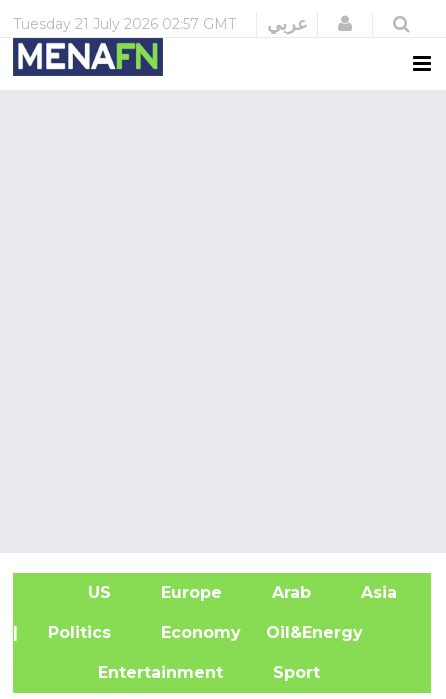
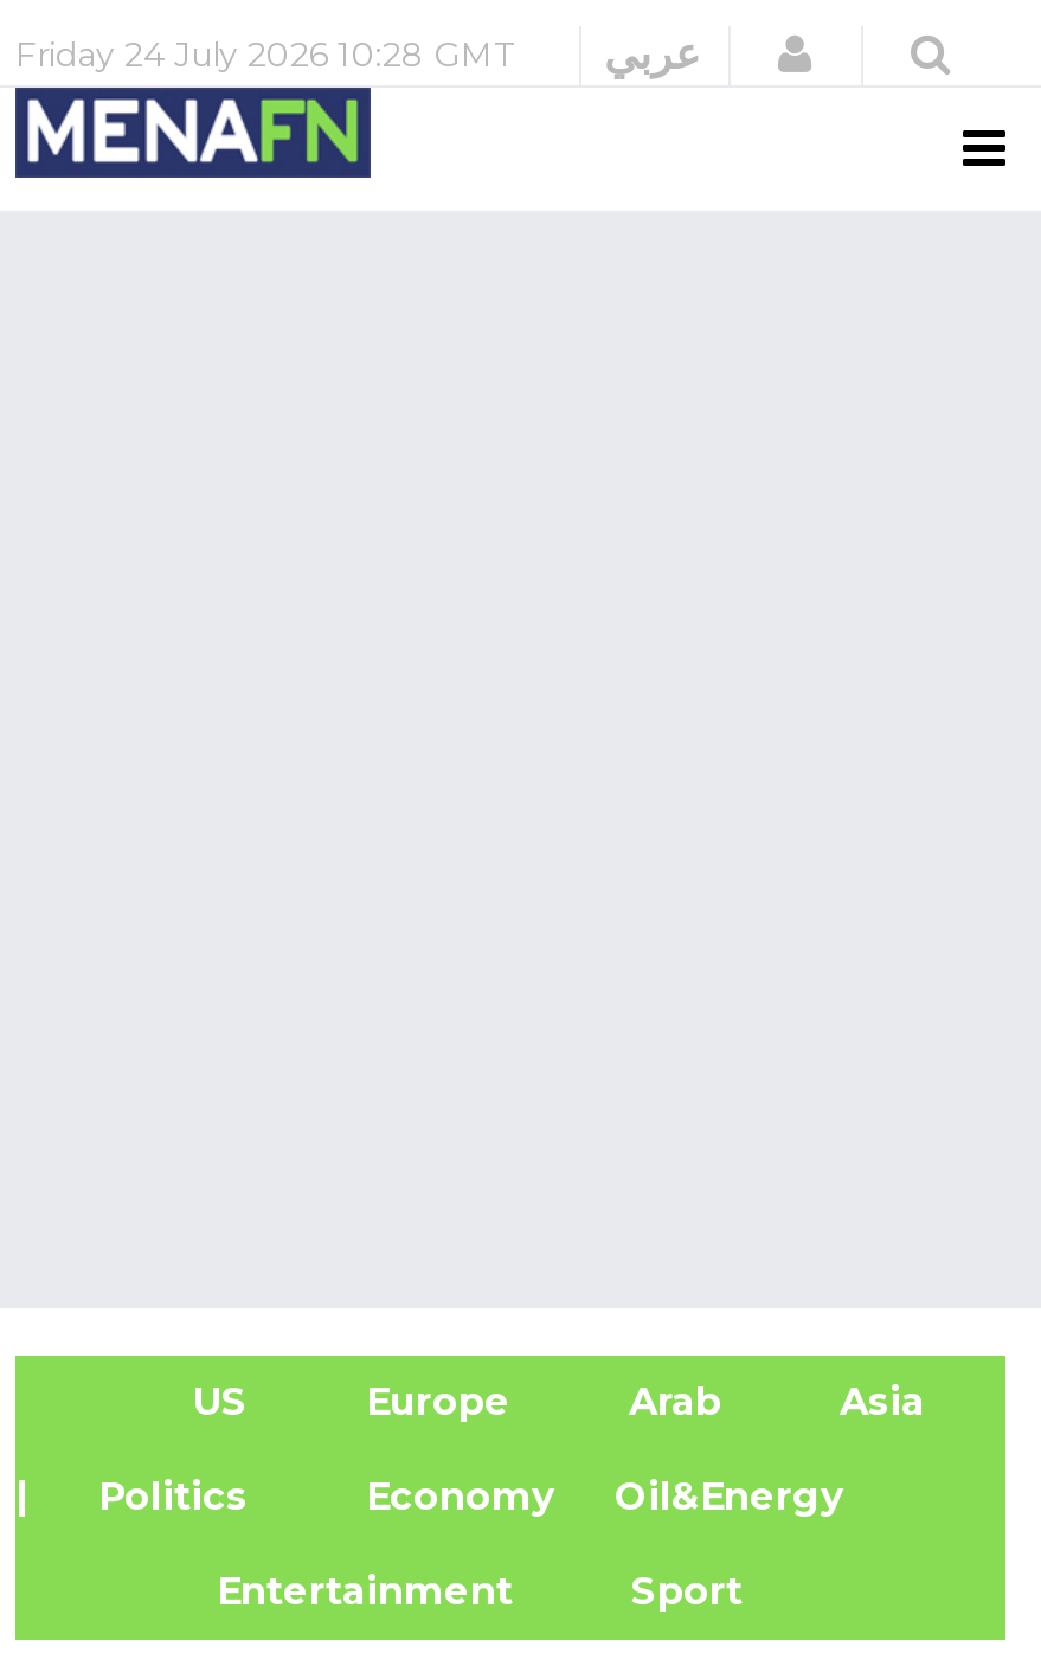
- Tuesday 21 July 2026 02:57 GMT
+ Friday 24 July 2026 10:28 GMT
